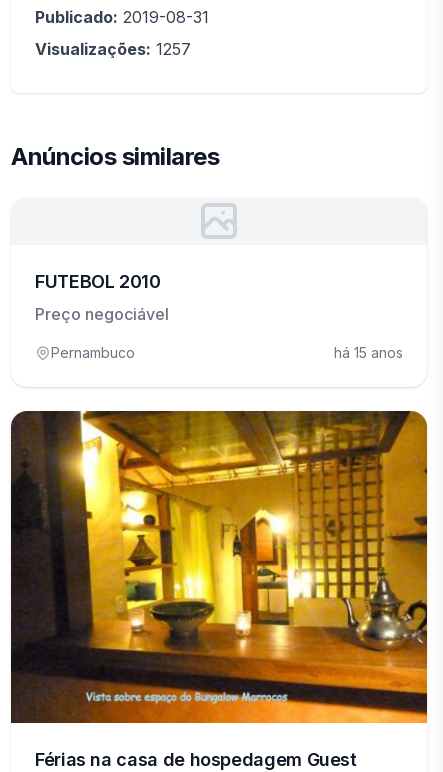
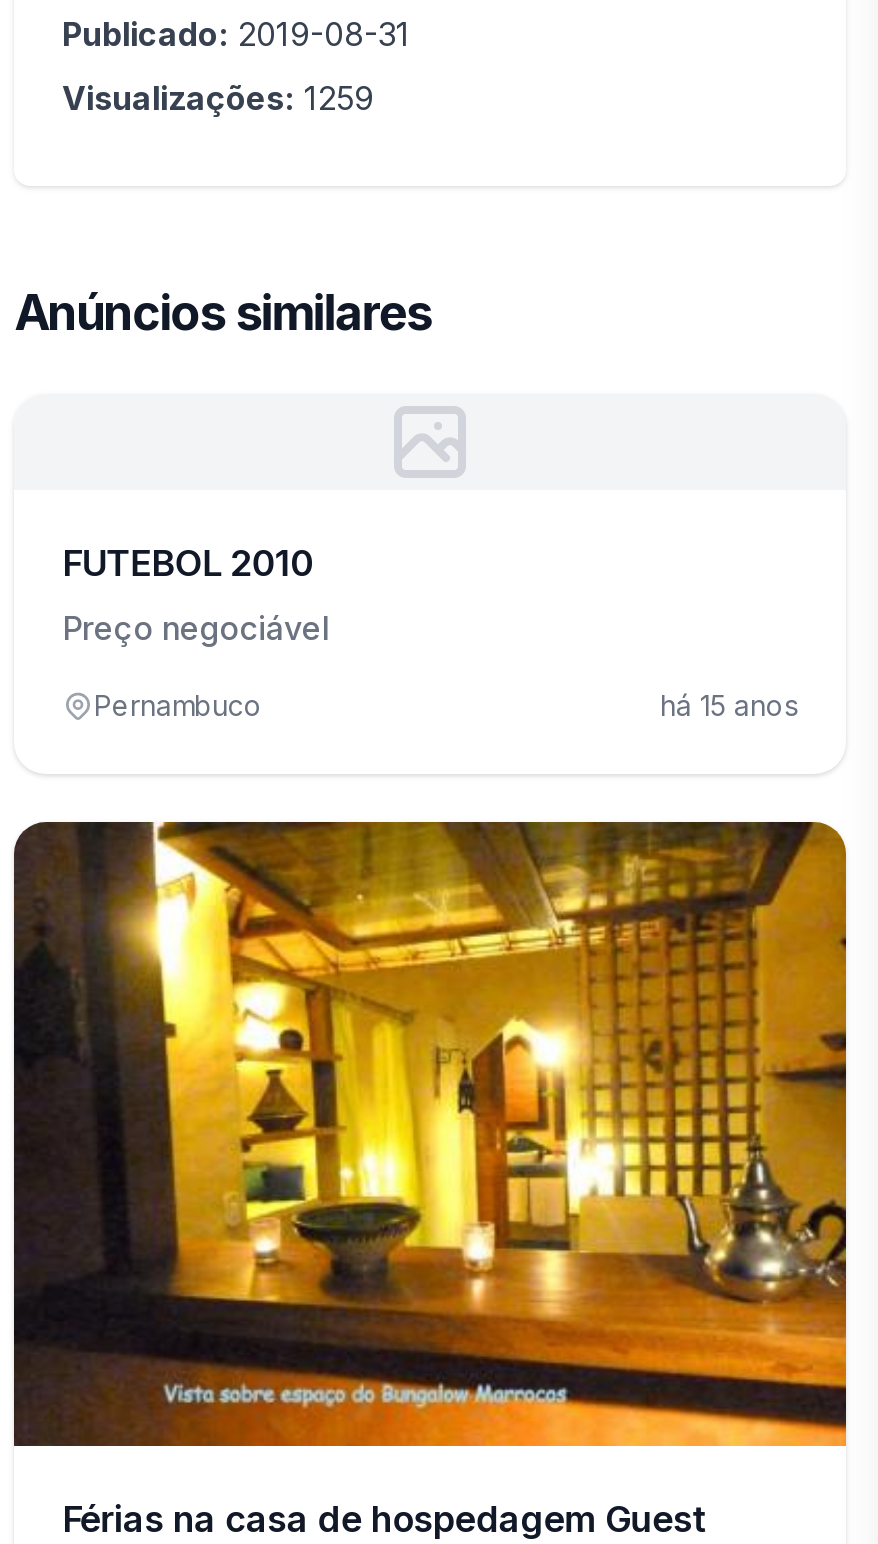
- Visualizações: 1257
+ Visualizações: 1259
